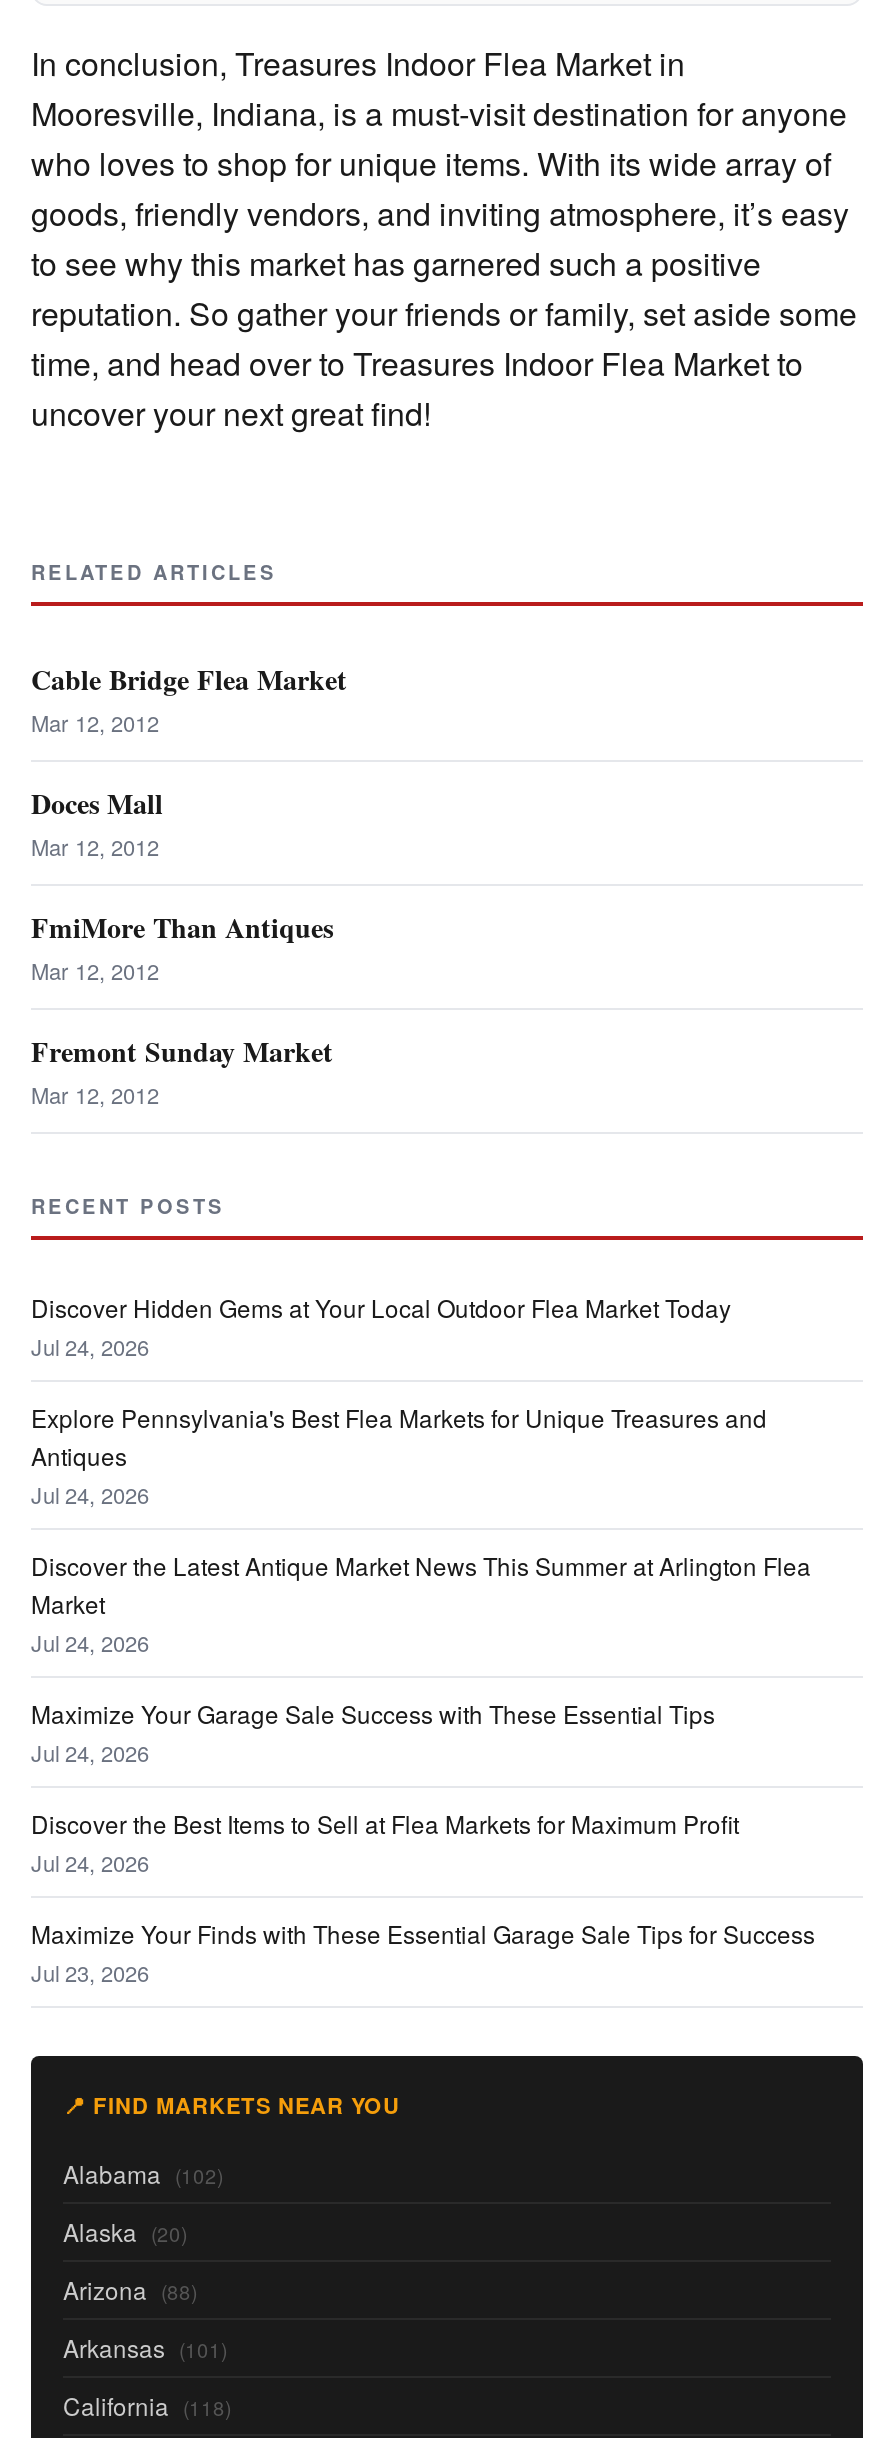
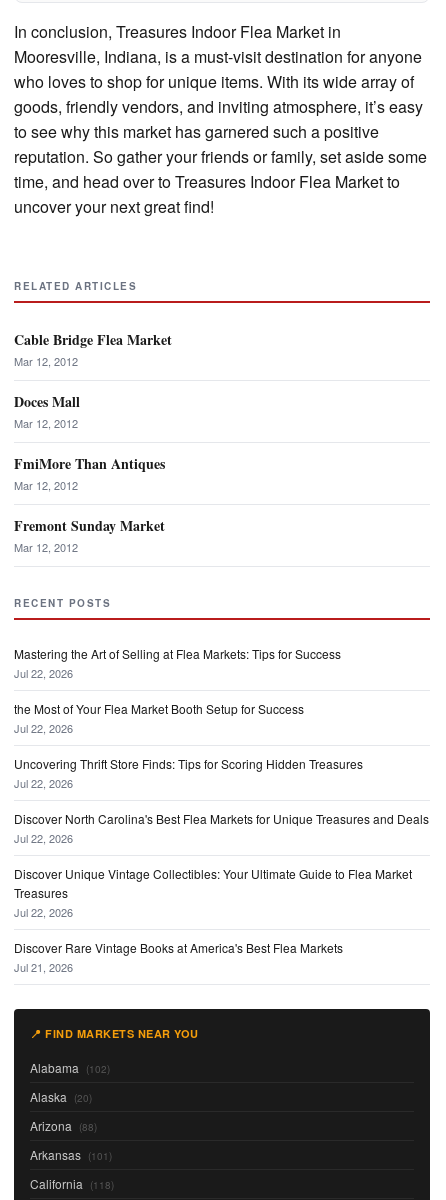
- Discover Hidden Gems at Your Local Outdoor Flea Market Today
- Jul 24, 2026
+ Mastering the Art of Selling at Flea Markets: Tips for Success
+ Jul 22, 2026

- Explore Pennsylvania's Best Flea Markets for Unique Treasures and
- Antiques
- Jul 24, 2026
+ the Most of Your Flea Market Booth Setup for Success
+ Jul 22, 2026

- Discover the Latest Antique Market News This Summer at Arlington Flea
- Market
- Jul 24, 2026
+ Uncovering Thrift Store Finds: Tips for Scoring Hidden Treasures
+ Jul 22, 2026

- Maximize Your Garage Sale Success with These Essential Tips
- Jul 24, 2026
+ Discover North Carolina's Best Flea Markets for Unique Treasures and Deals
+ Jul 22, 2026

- Discover the Best Items to Sell at Flea Markets for Maximum Profit
- Jul 24, 2026
+ Discover Unique Vintage Collectibles: Your Ultimate Guide to Flea Market
+ Treasures
+ Jul 22, 2026

- Maximize Your Finds with These Essential Garage Sale Tips for Success
- Jul 23, 2026
+ Discover Rare Vintage Books at America's Best Flea Markets
+ Jul 21, 2026
